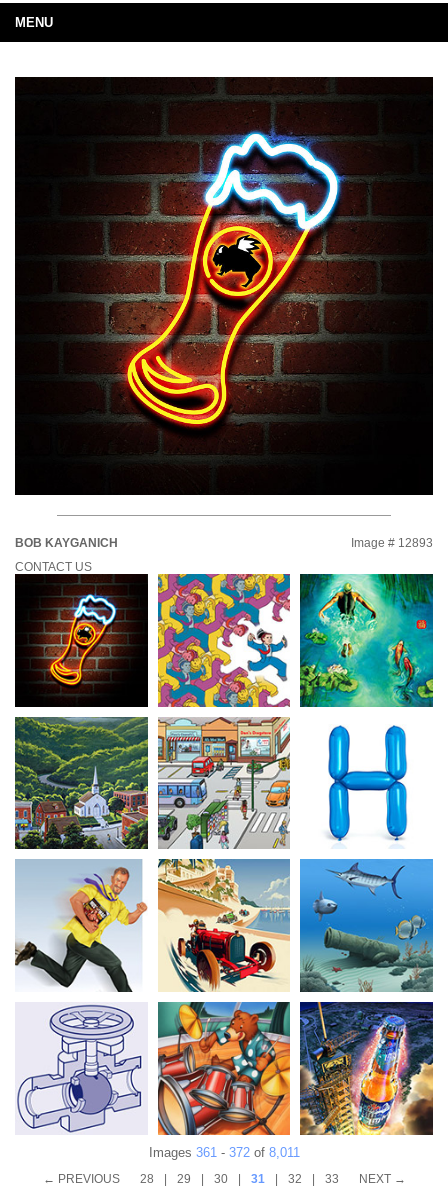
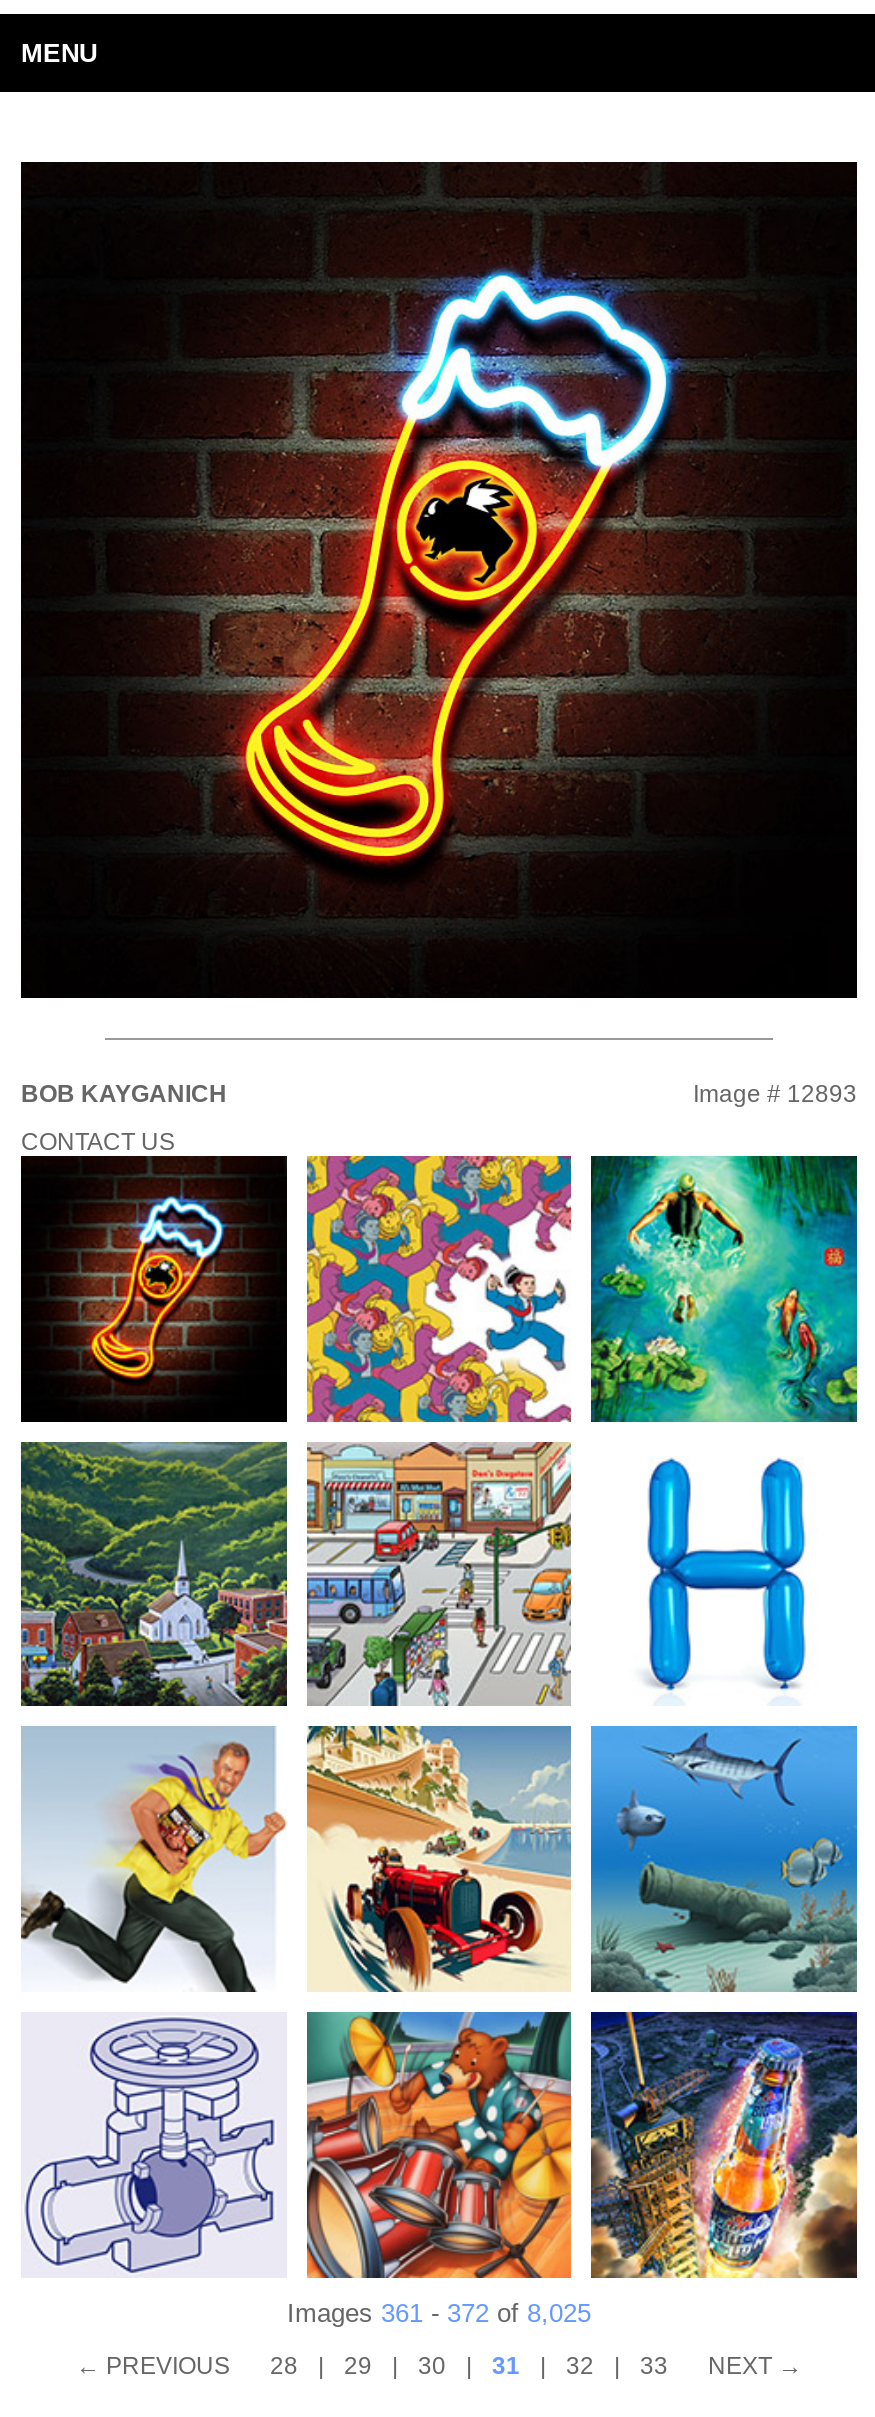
- Images 361 - 372 of 8,011
+ Images 361 - 372 of 8,025
